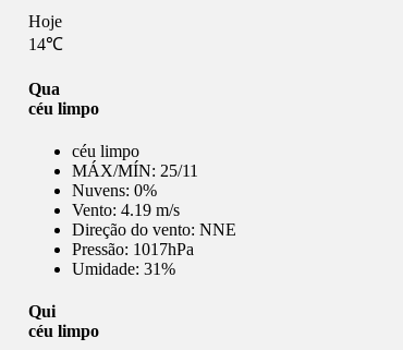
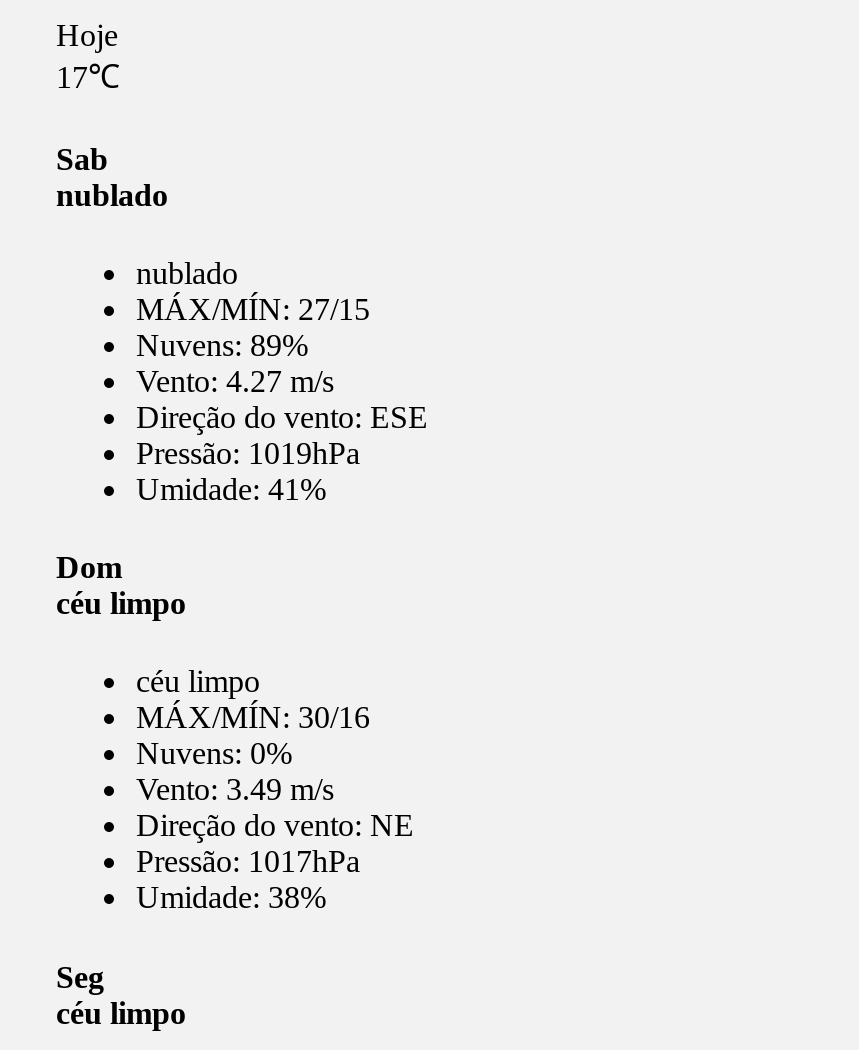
- 14℃
- Qua
+ 17℃
+ Sab
+ nublado
+ nublado
+ MÁX/MÍN: 27/15
+ Nuvens: 89%
+ Vento: 4.27 m/s
+ Direção do vento: ESE
+ Pressão: 1019hPa
+ Umidade: 41%
+ Dom

- MÁX/MÍN: 25/11
+ MÁX/MÍN: 30/16

- Vento: 4.19 m/s
+ Vento: 3.49 m/s

- Direção do vento: NNE
+ Direção do vento: NE

- Umidade: 31%
+ Umidade: 38%

- Qui
+ Seg
